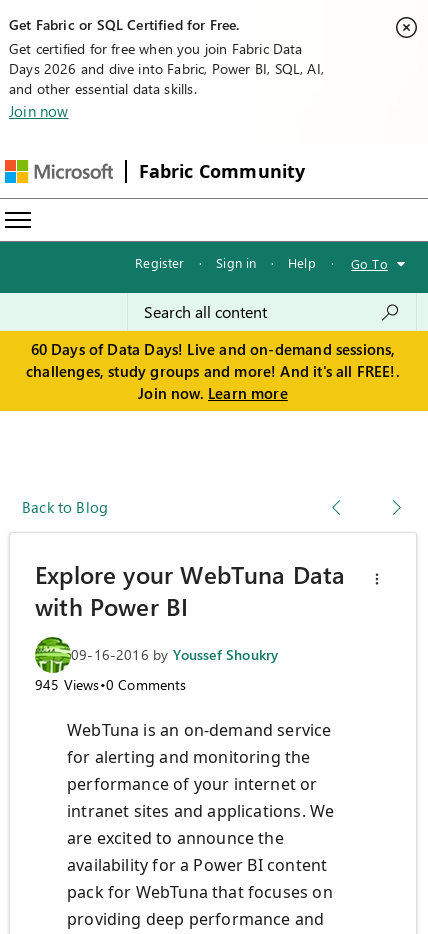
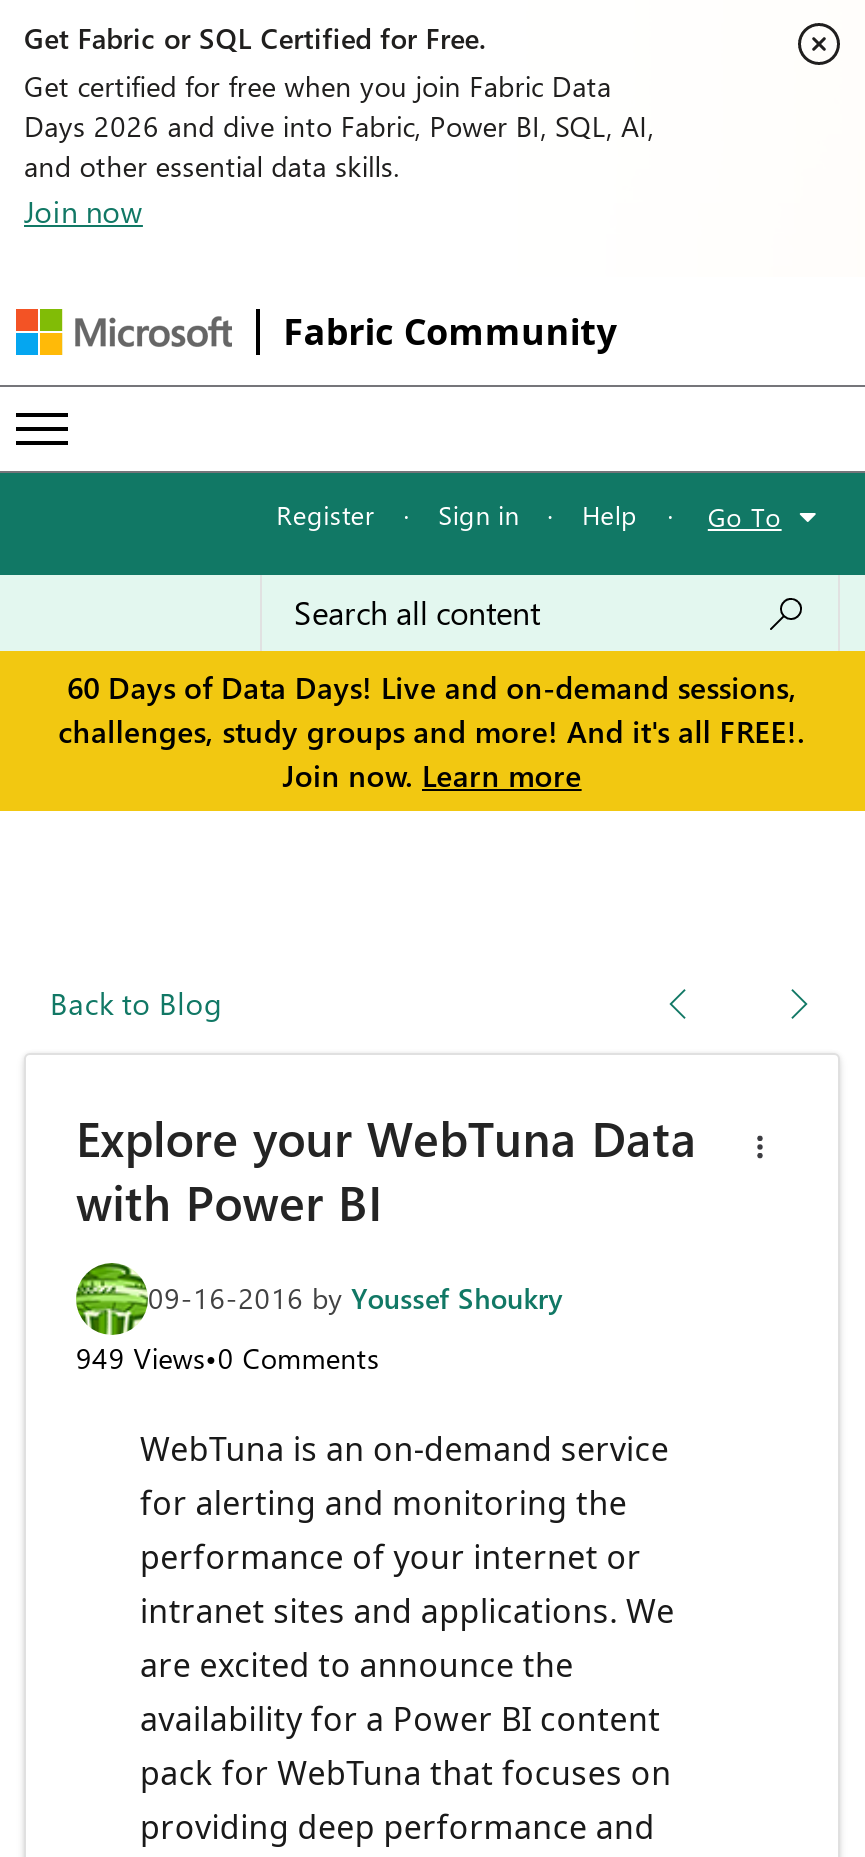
- 945 Views•0 Comments
+ 949 Views•0 Comments
